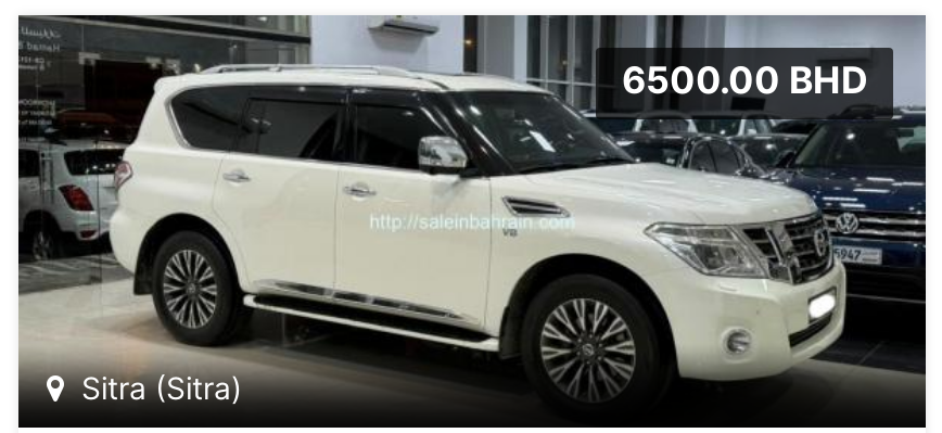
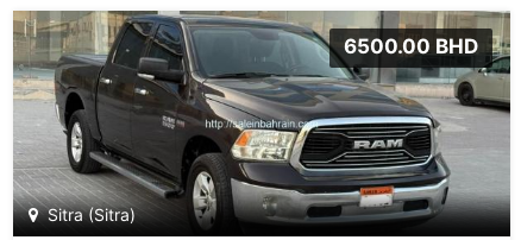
- [image]
+ [image]
